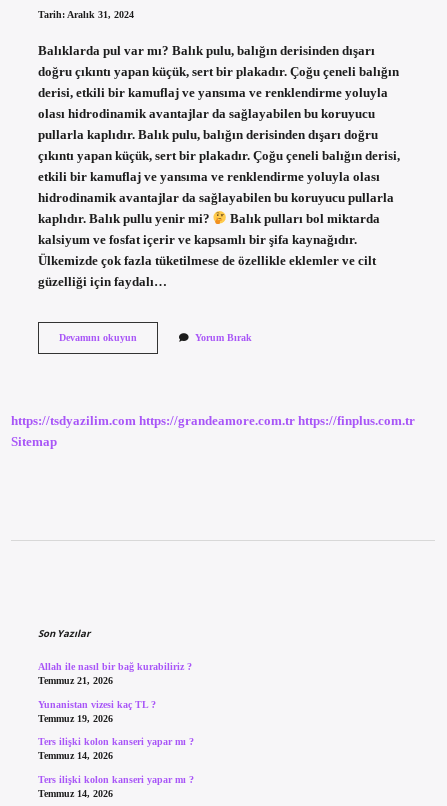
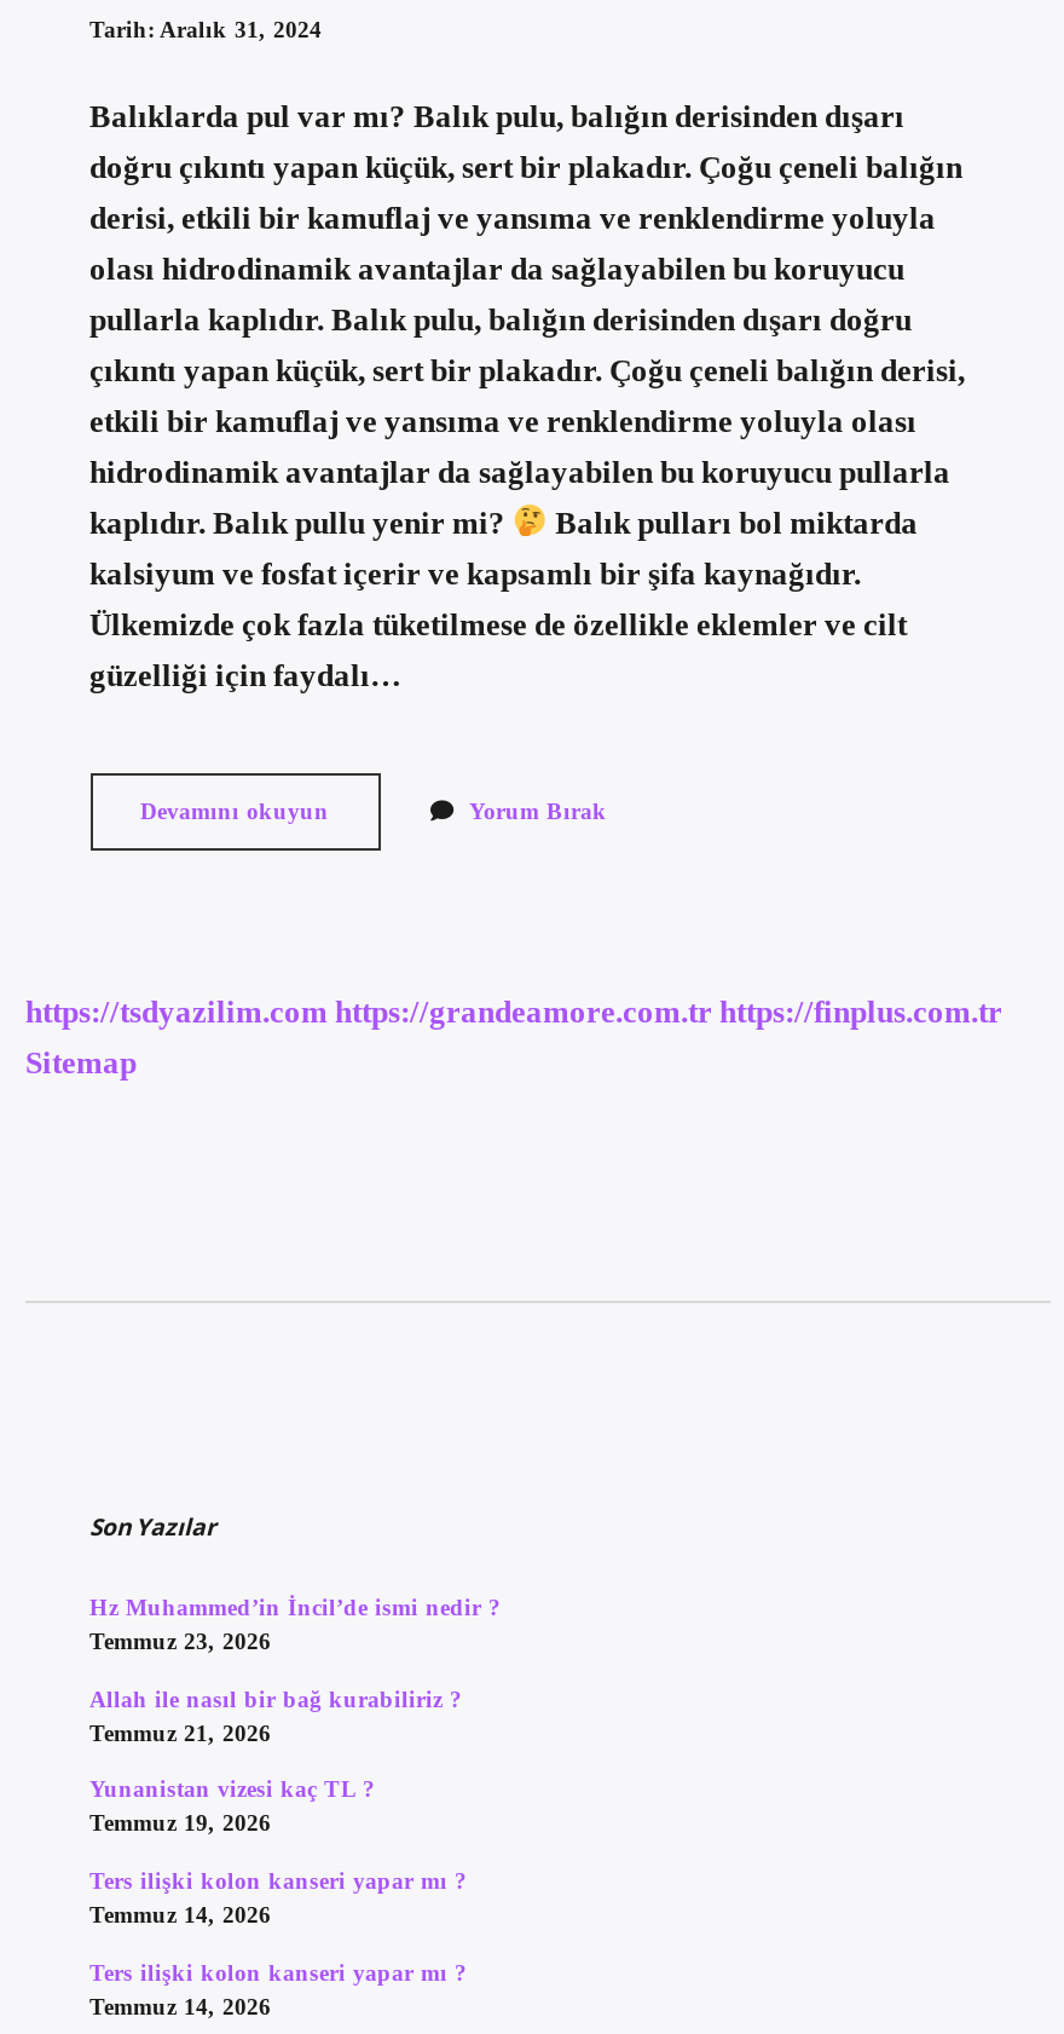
+ Hz Muhammed’in İncil’de ismi nedir ?
+ Temmuz 23, 2026
